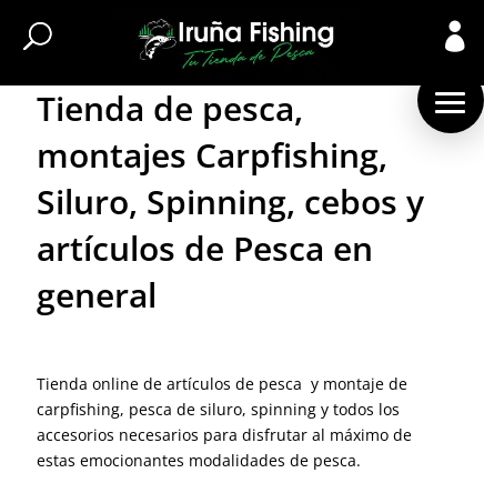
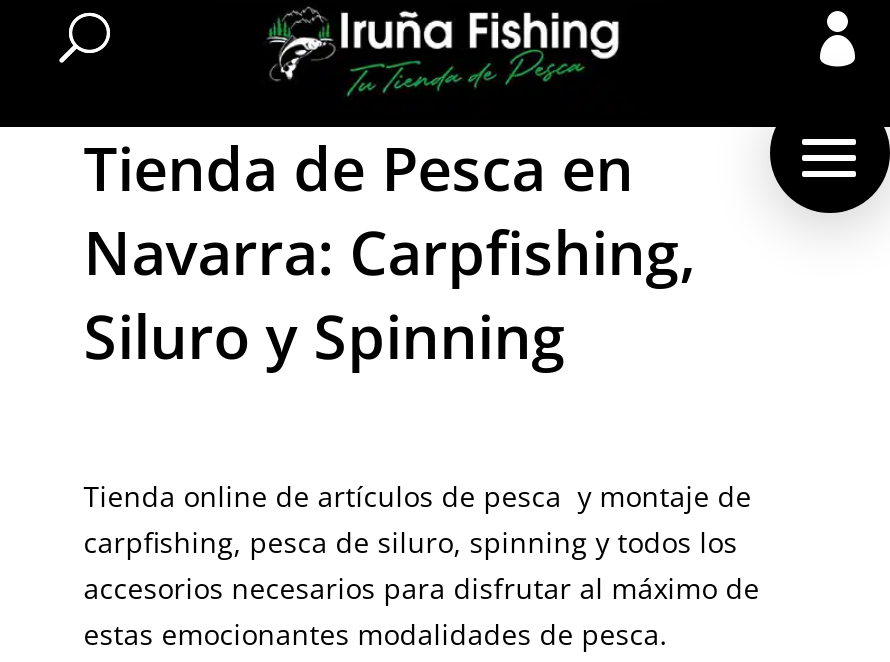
- Tienda de pesca,
- montajes Carpfishing,
- Siluro, Spinning, cebos y
- artículos de Pesca en
- general
+ Tienda de Pesca en
+ Navarra: Carpfishing,
+ Siluro y Spinning
